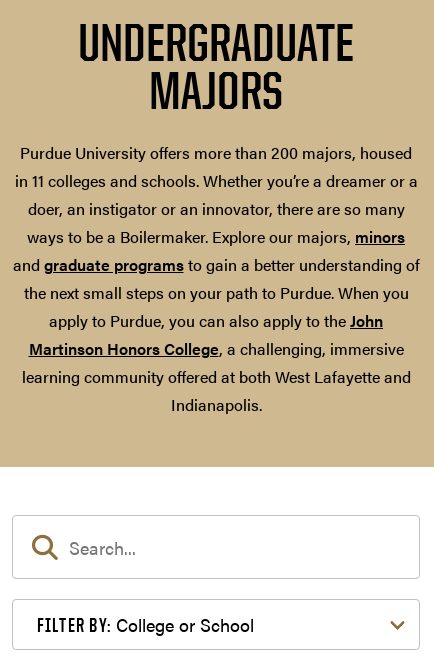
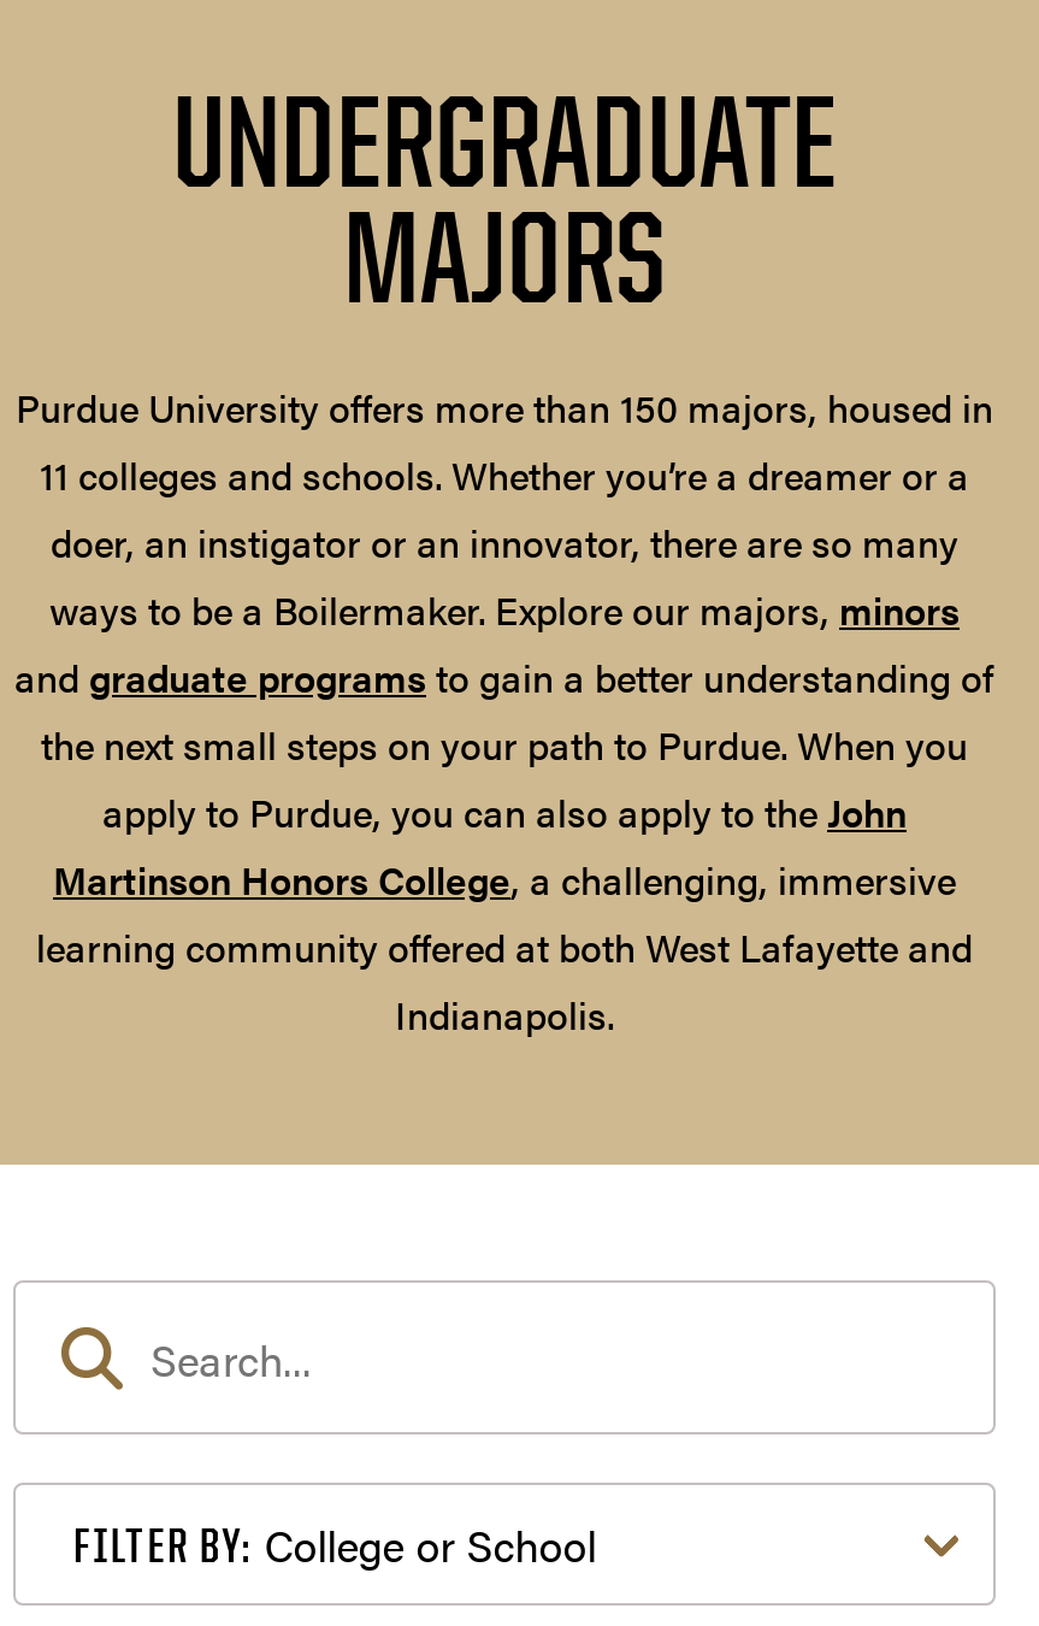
- Purdue University offers more than 200 majors, housed
- in 11 colleges and schools. Whether you’re a dreamer or a
+ Purdue University offers more than 150 majors, housed in
+ 11 colleges and schools. Whether you’re a dreamer or a
